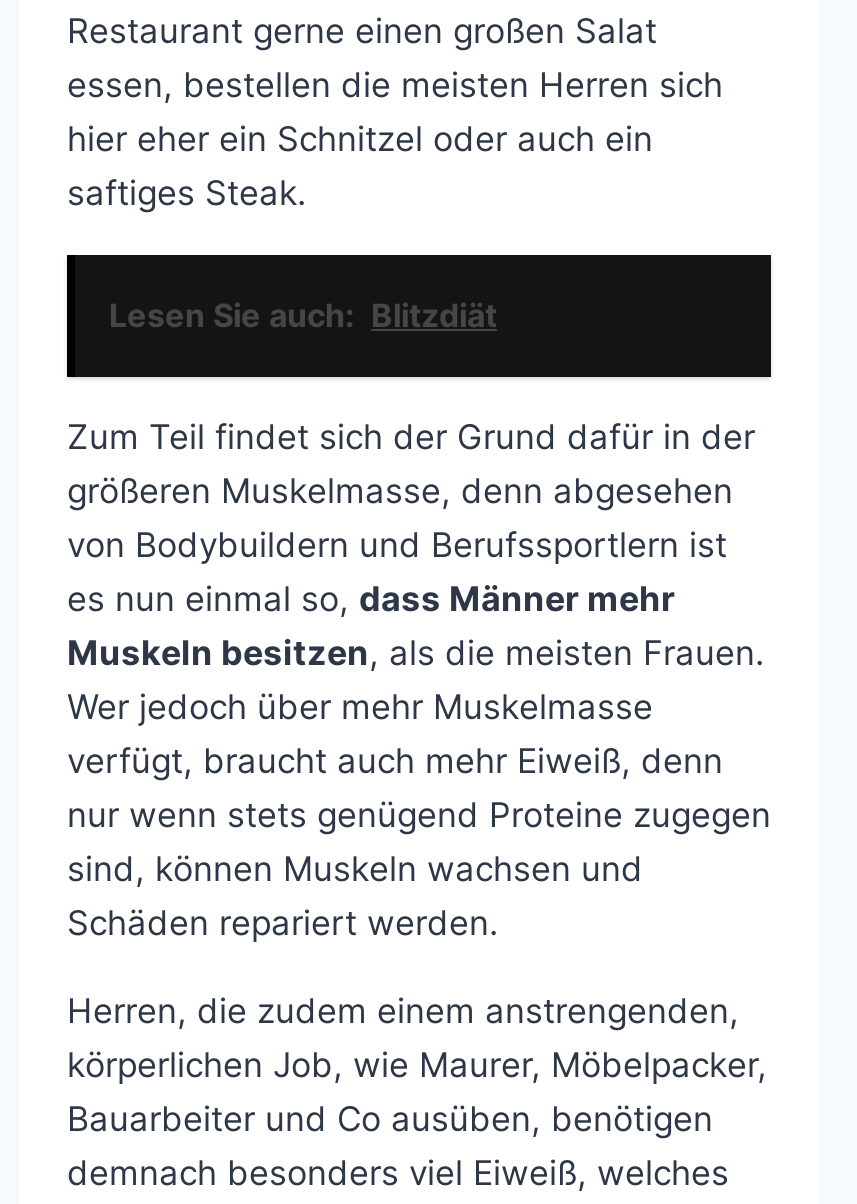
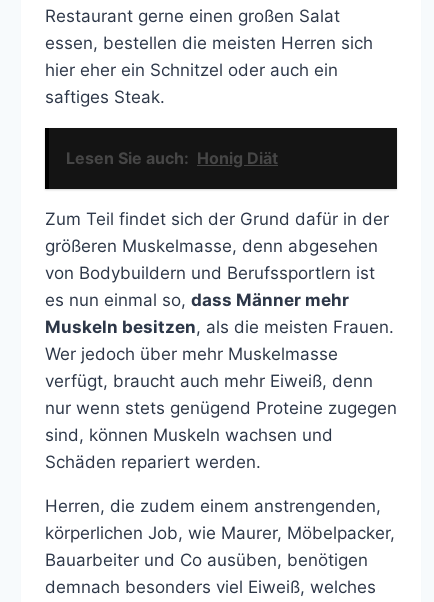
- Lesen Sie auch: Blitzdiät
+ Lesen Sie auch: Honig Diät
